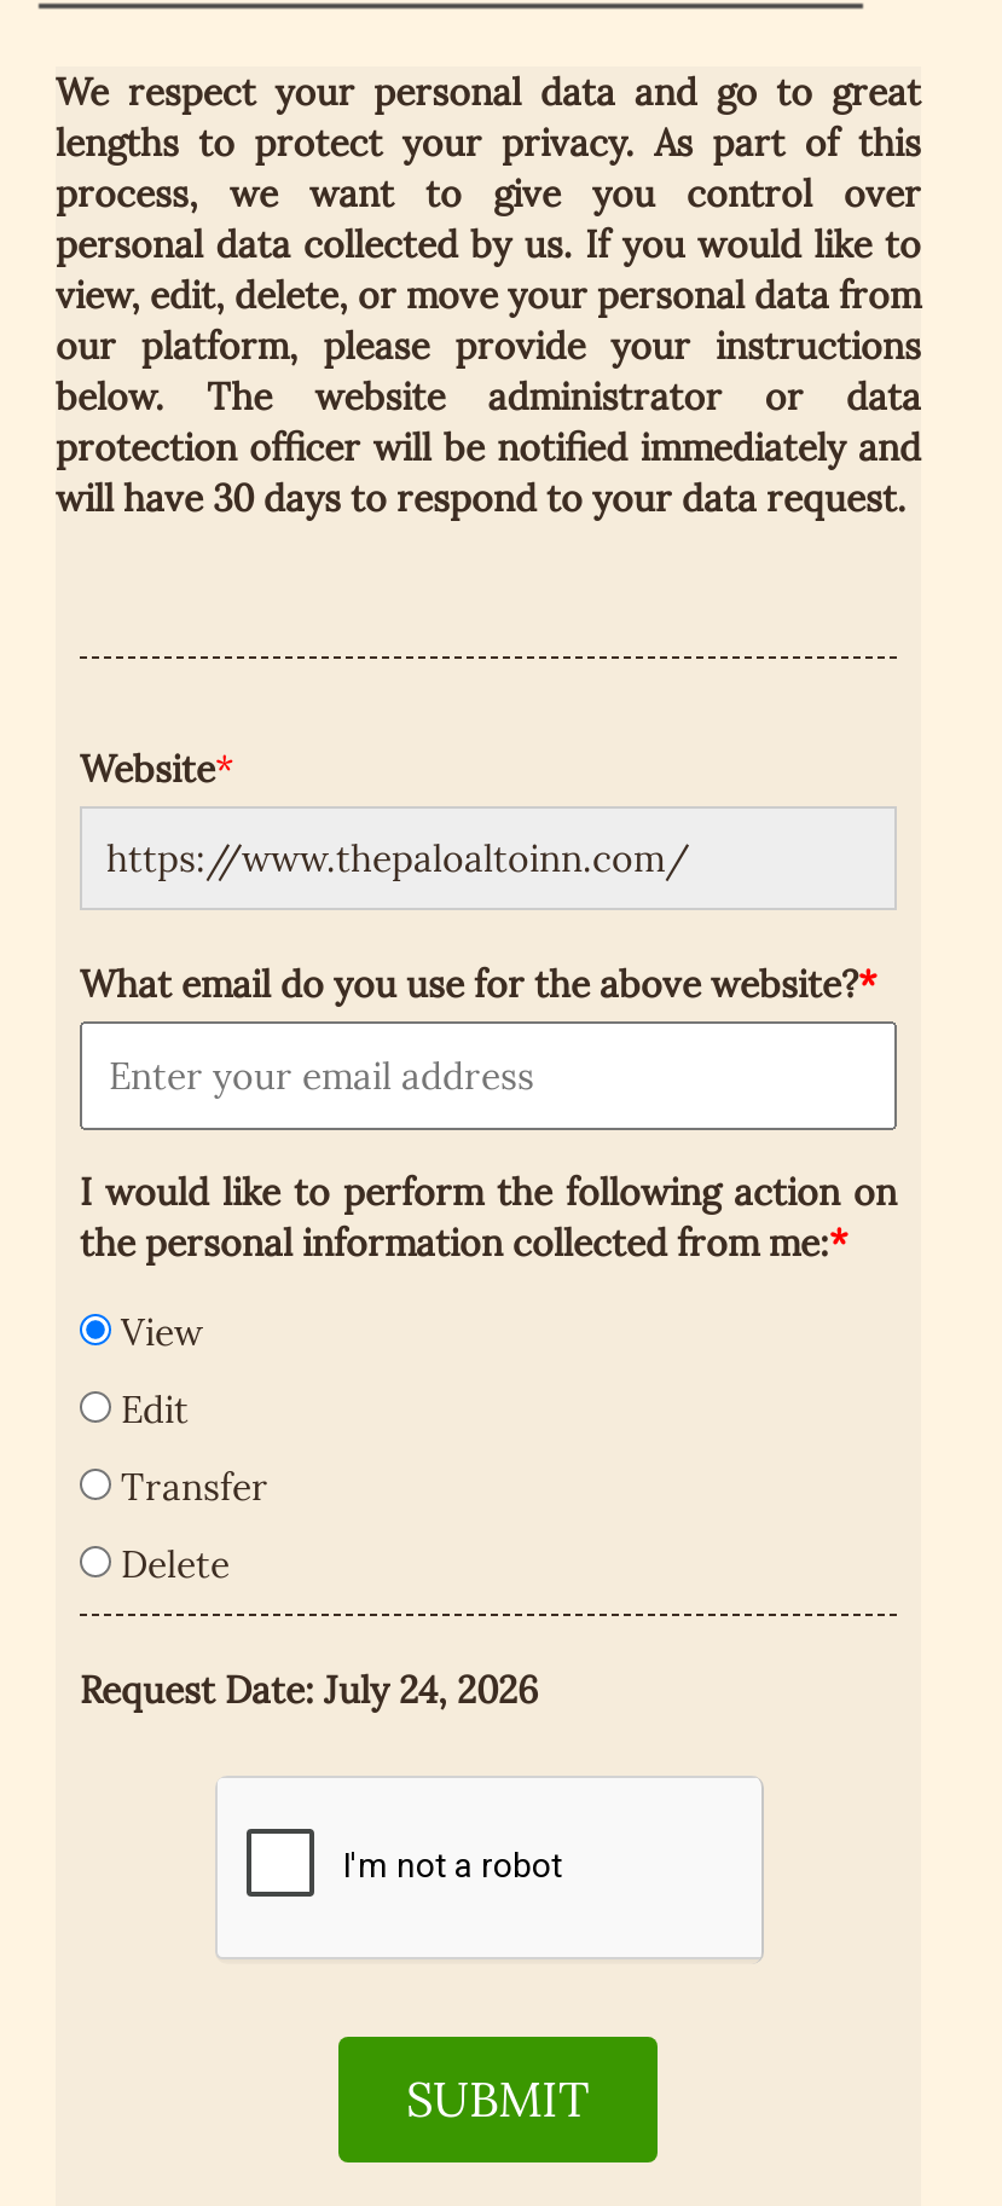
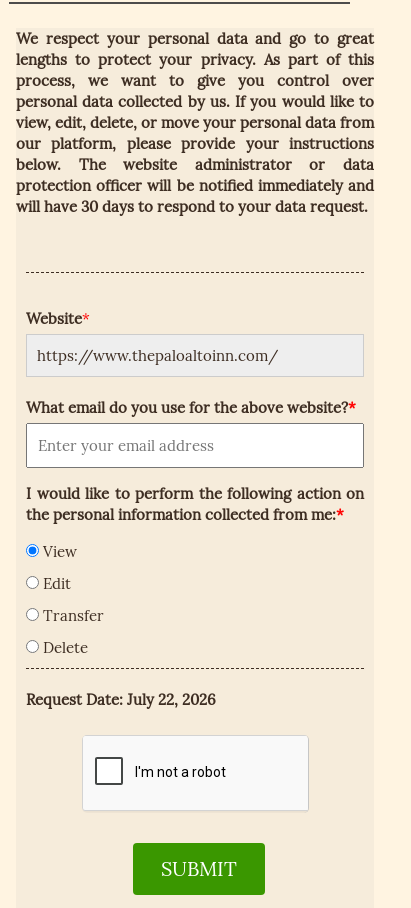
- Request Date: July 24, 2026
+ Request Date: July 22, 2026
